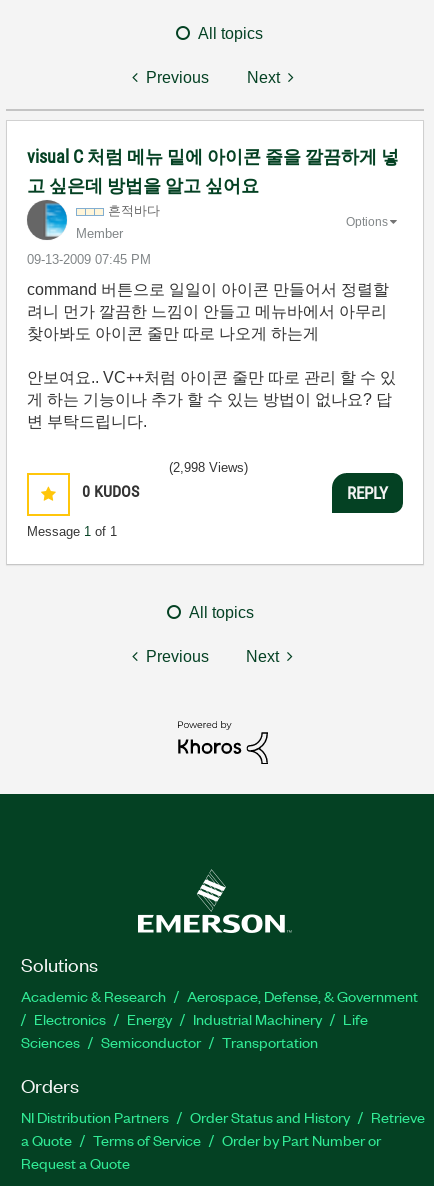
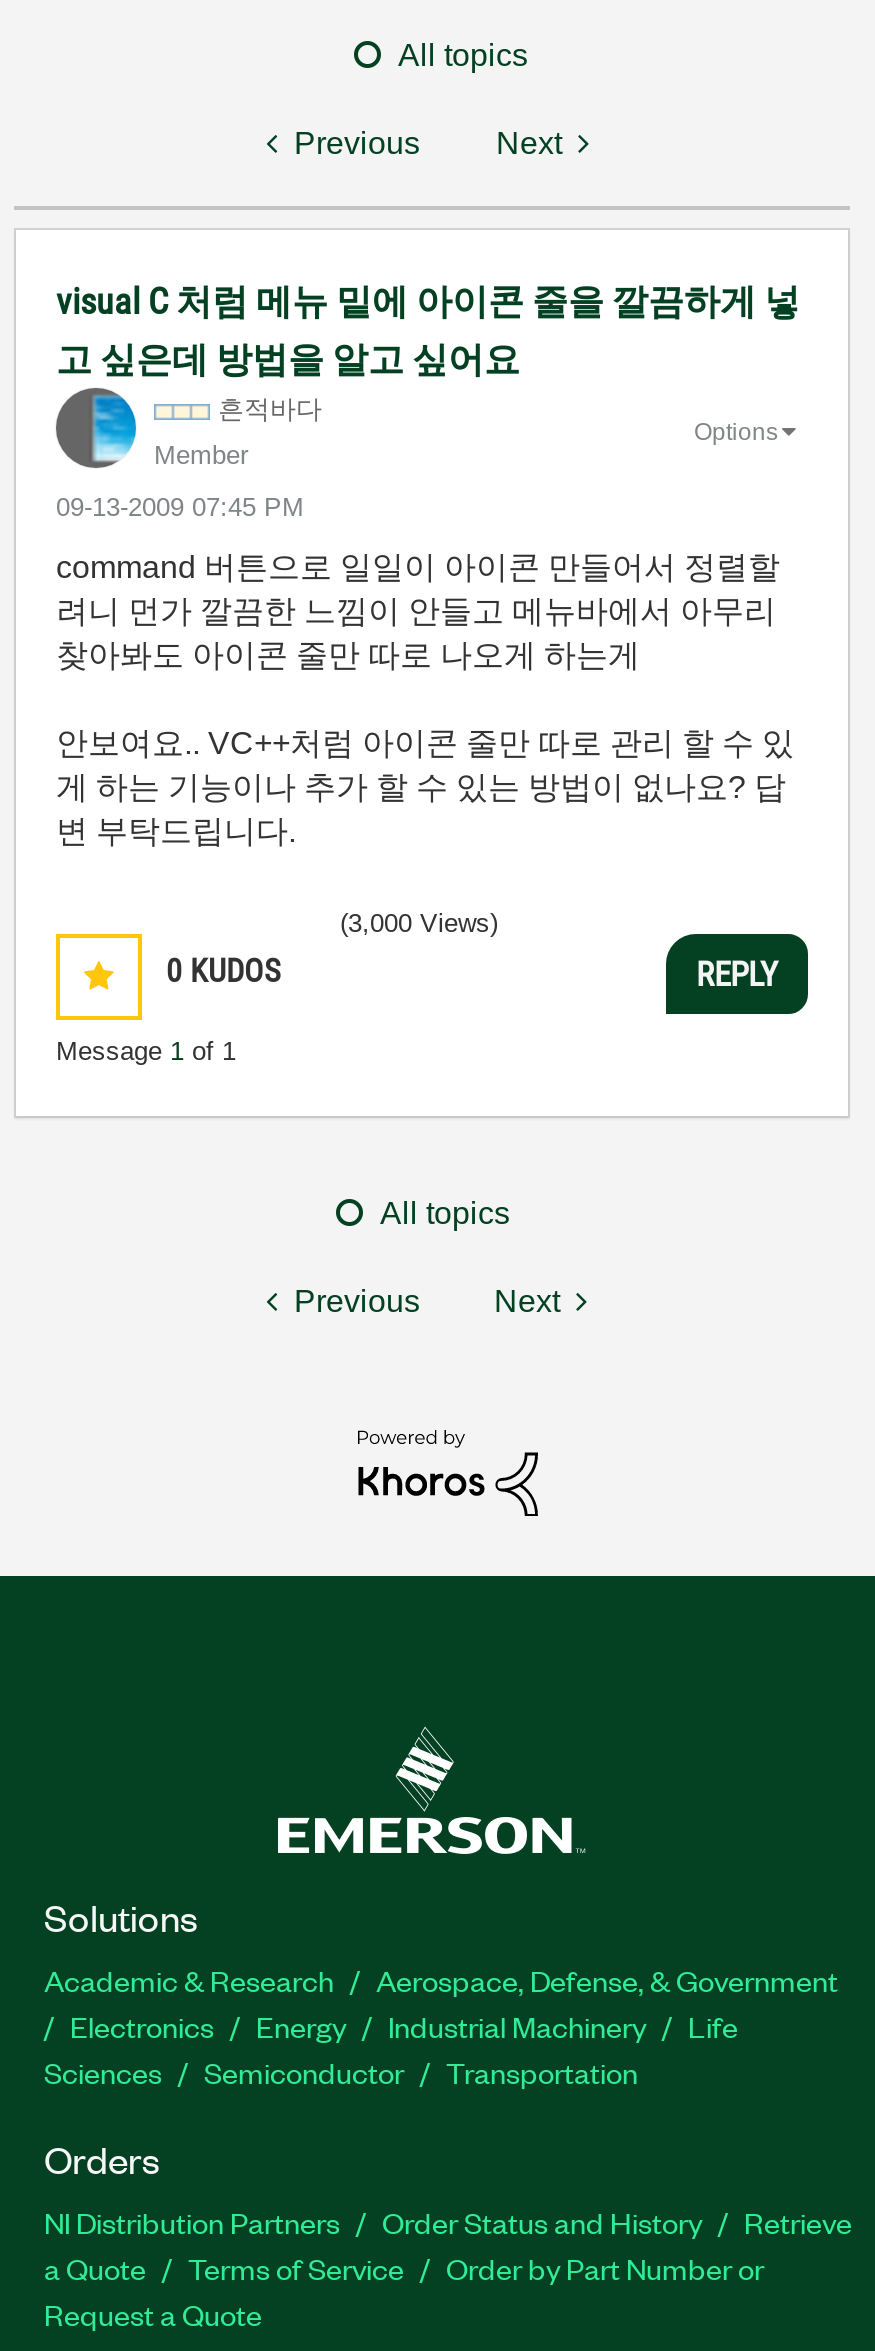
- (2,998 Views)
+ (3,000 Views)
